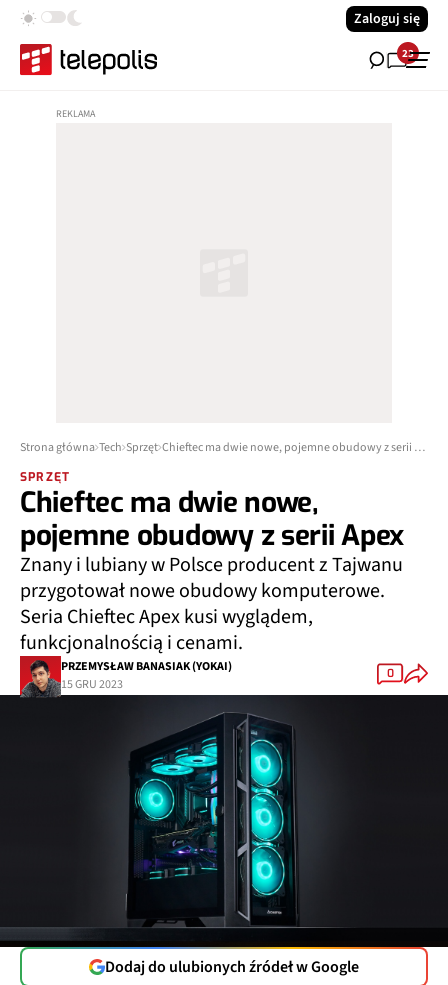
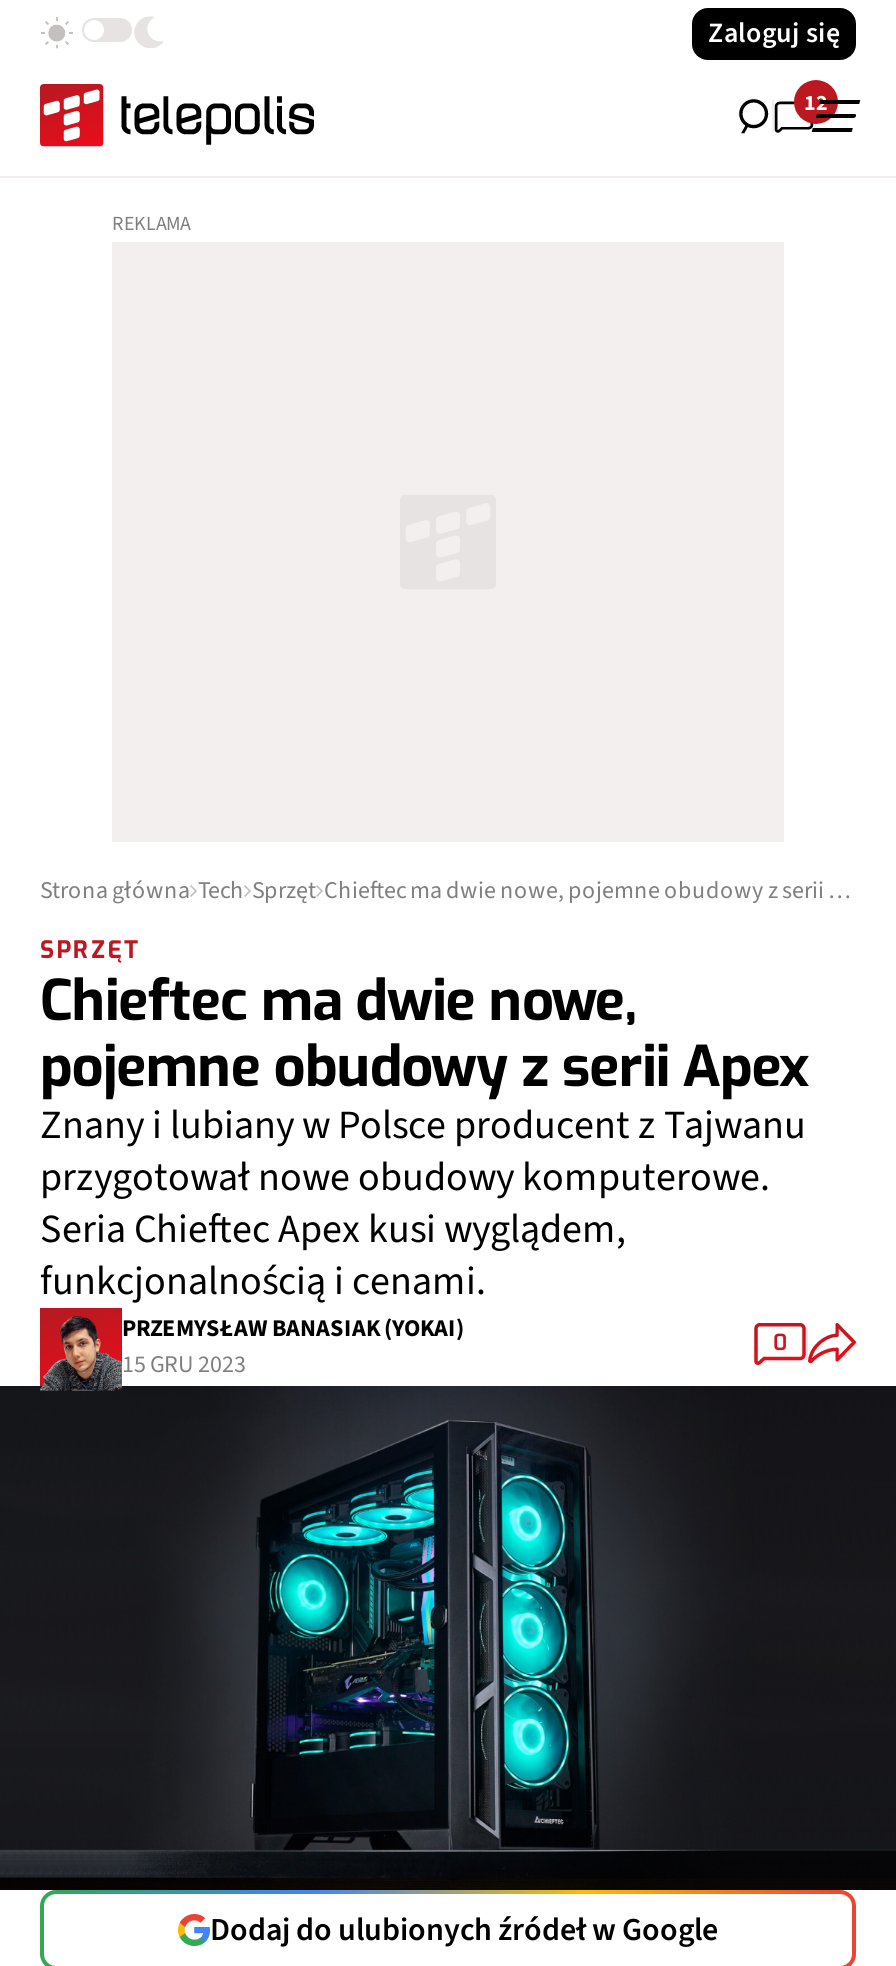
- 23
+ 12
